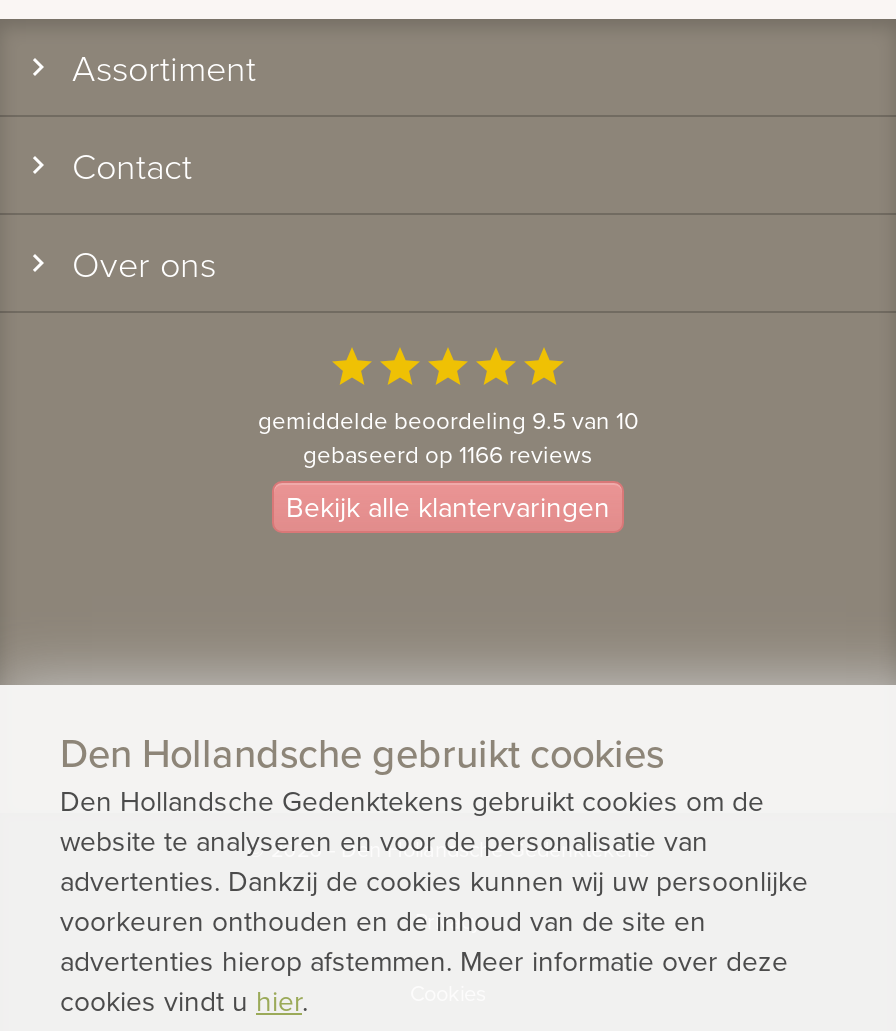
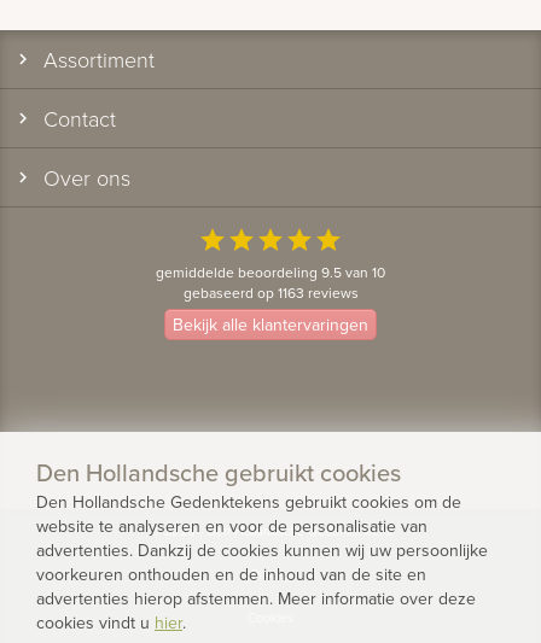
- gebaseerd op 1166 reviews
+ gebaseerd op 1163 reviews
